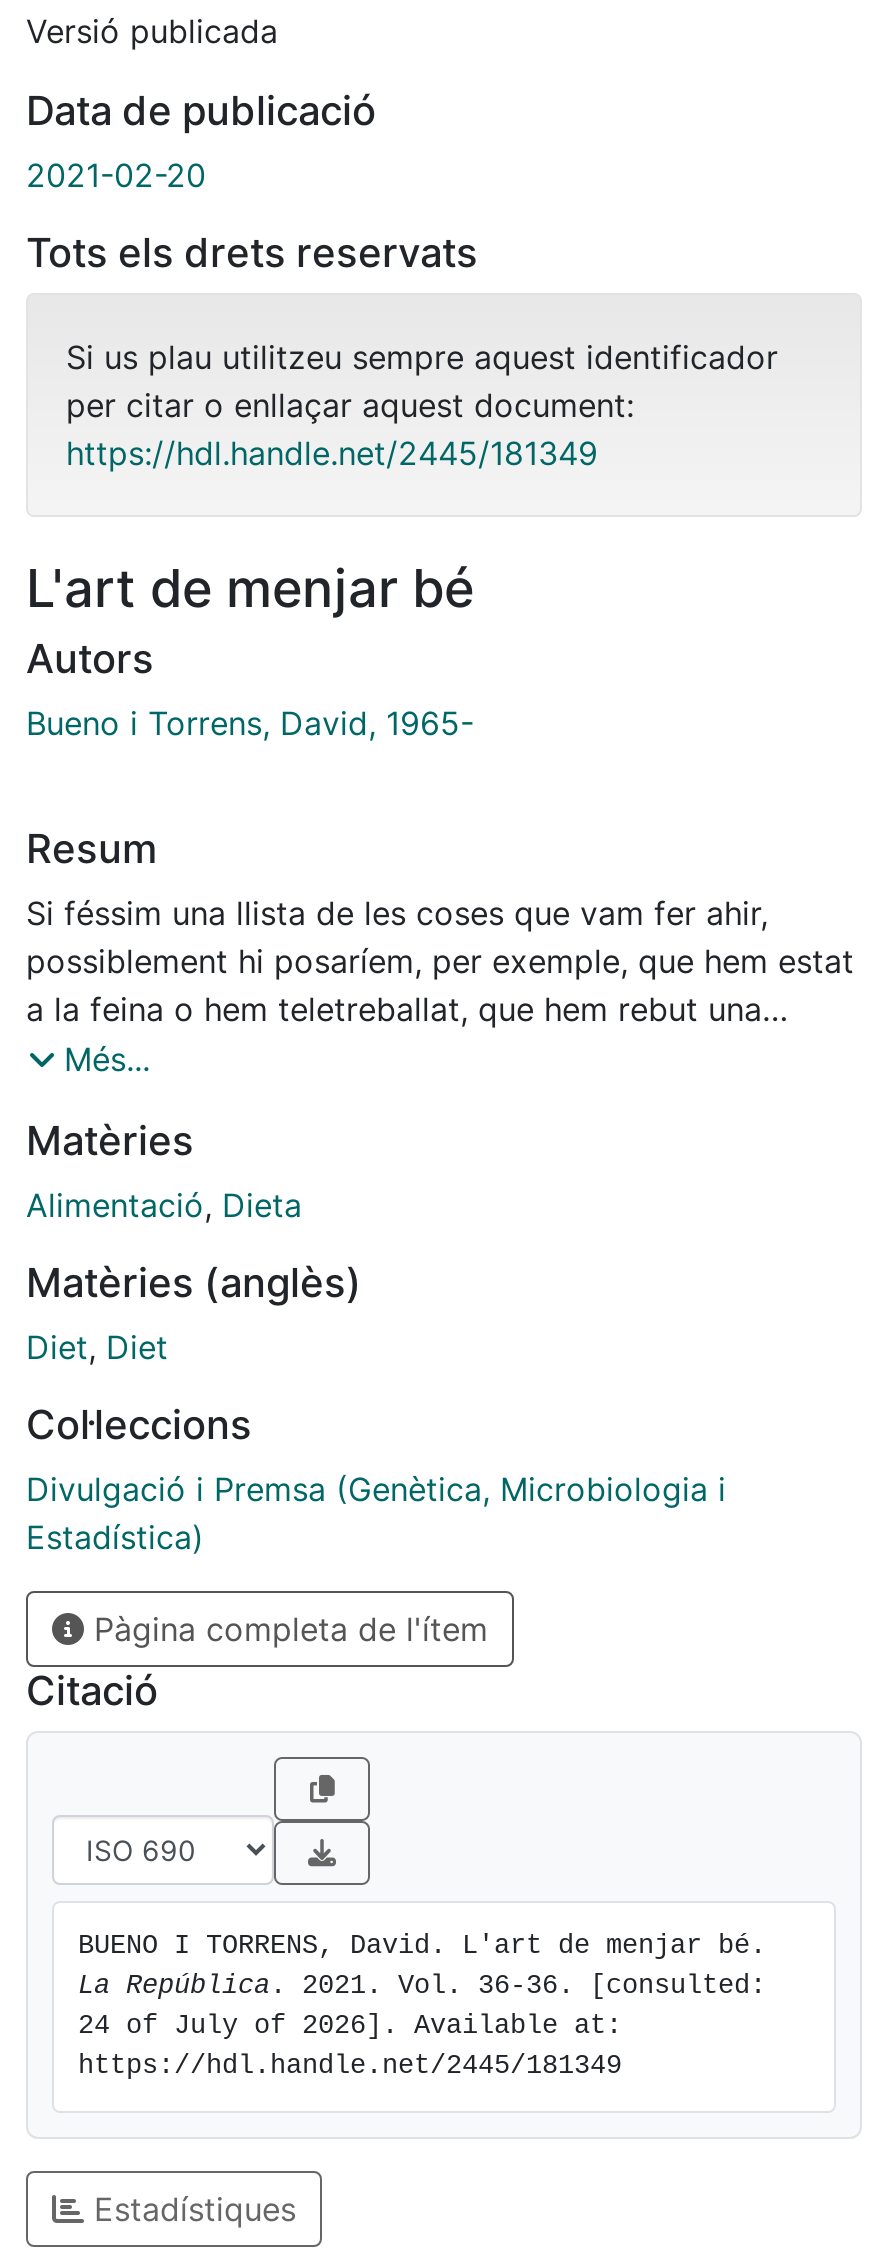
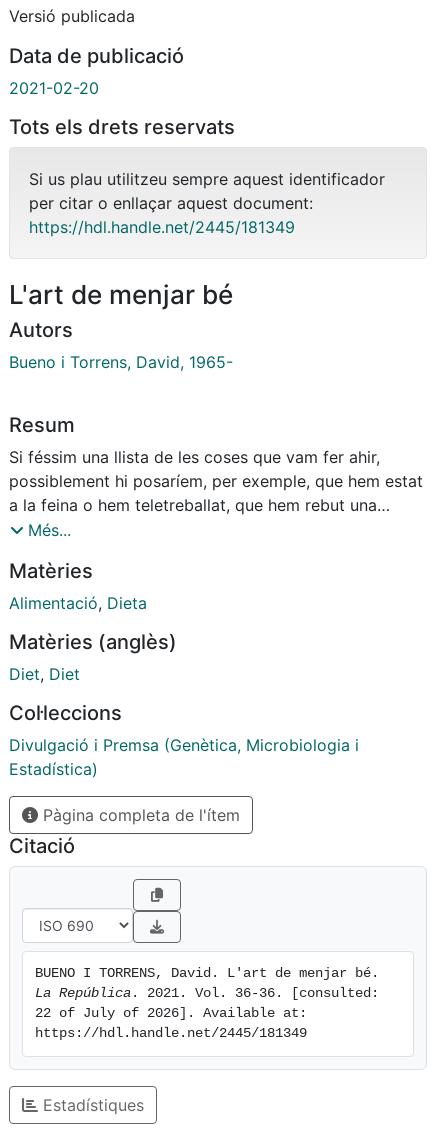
- 24 of July of 2026]. Available at:
+ 22 of July of 2026]. Available at:
